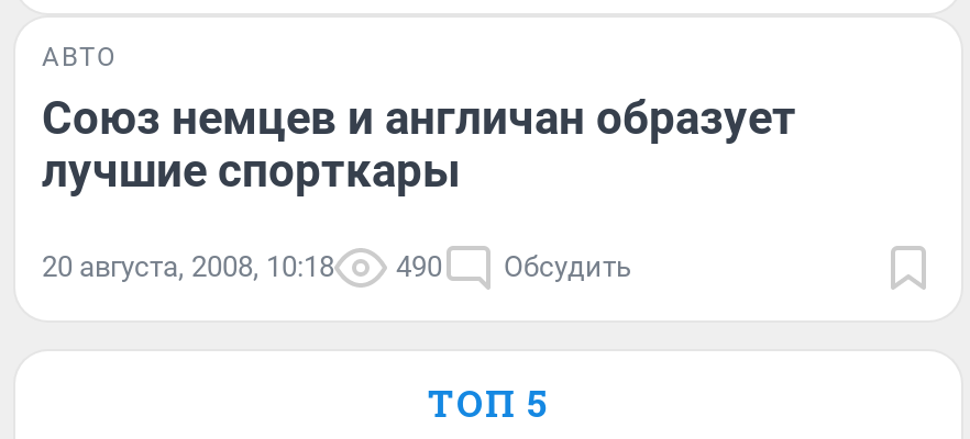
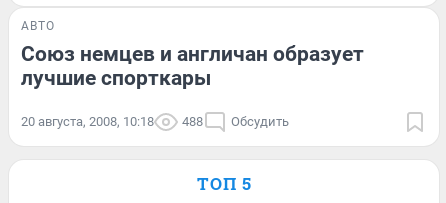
- 20 августа, 2008, 10:18 490 Обсудить
+ 20 августа, 2008, 10:18 488 Обсудить
